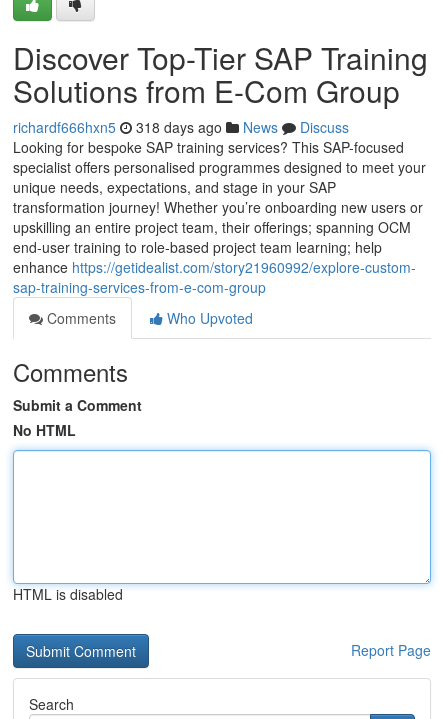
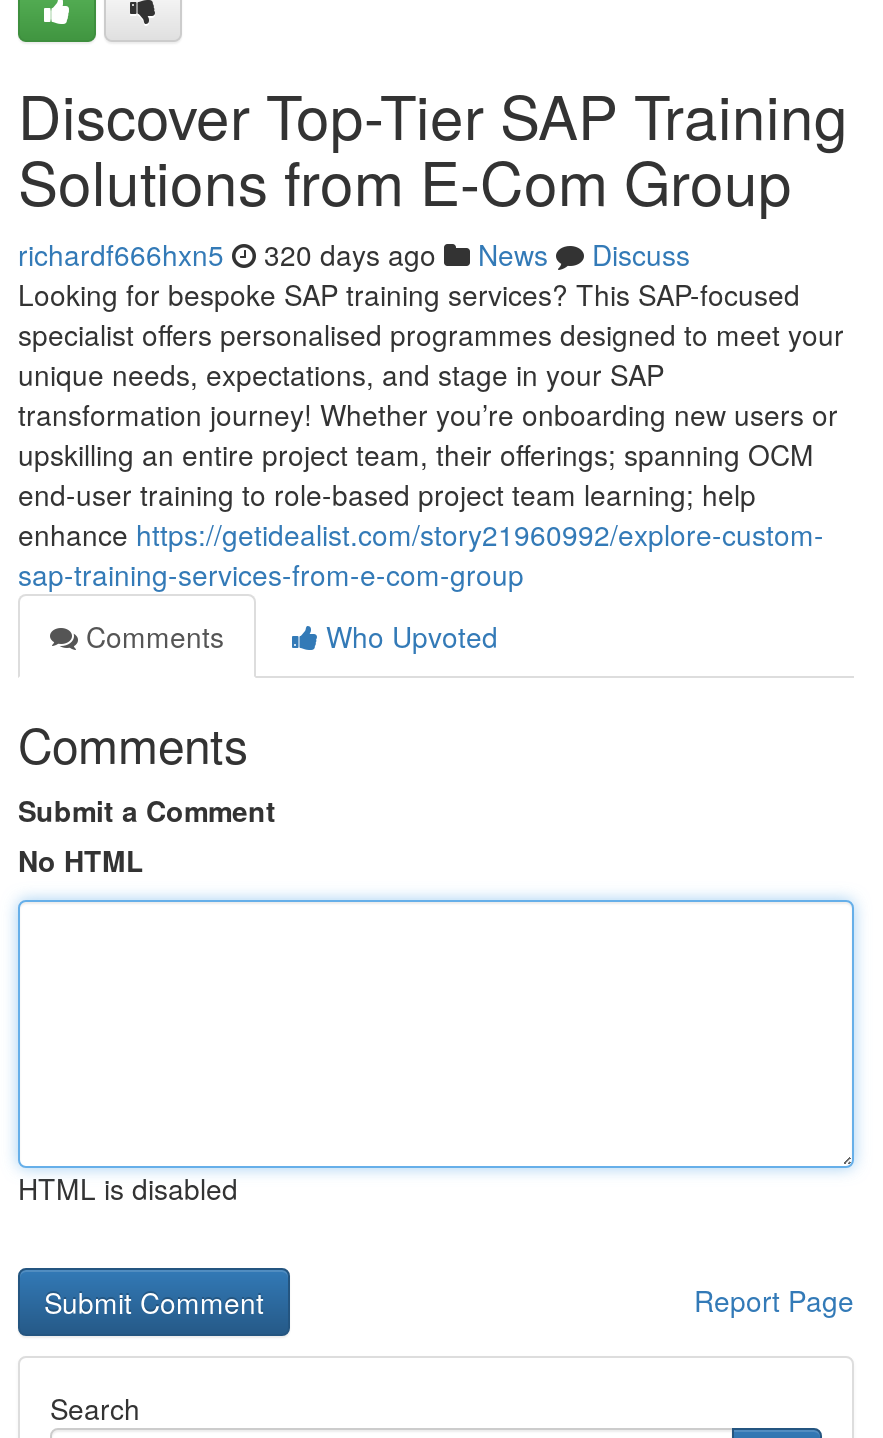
- richardf666hxn5 318 days ago News Discuss
+ richardf666hxn5 320 days ago News Discuss
